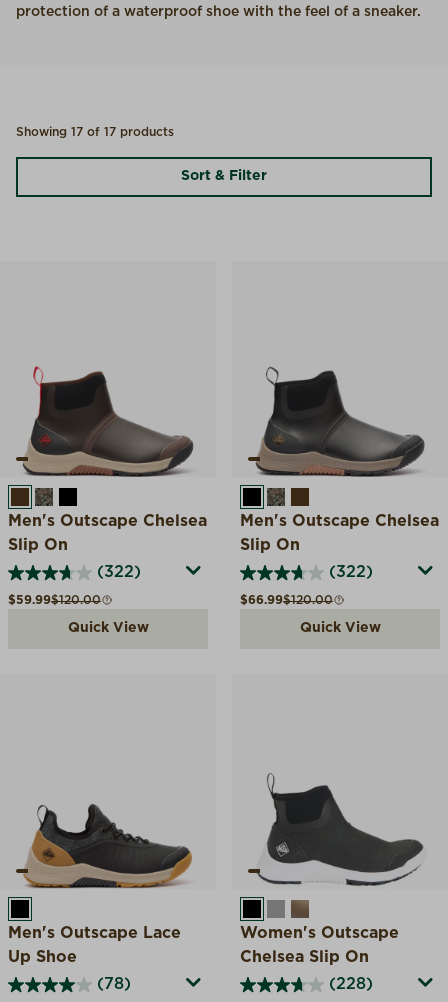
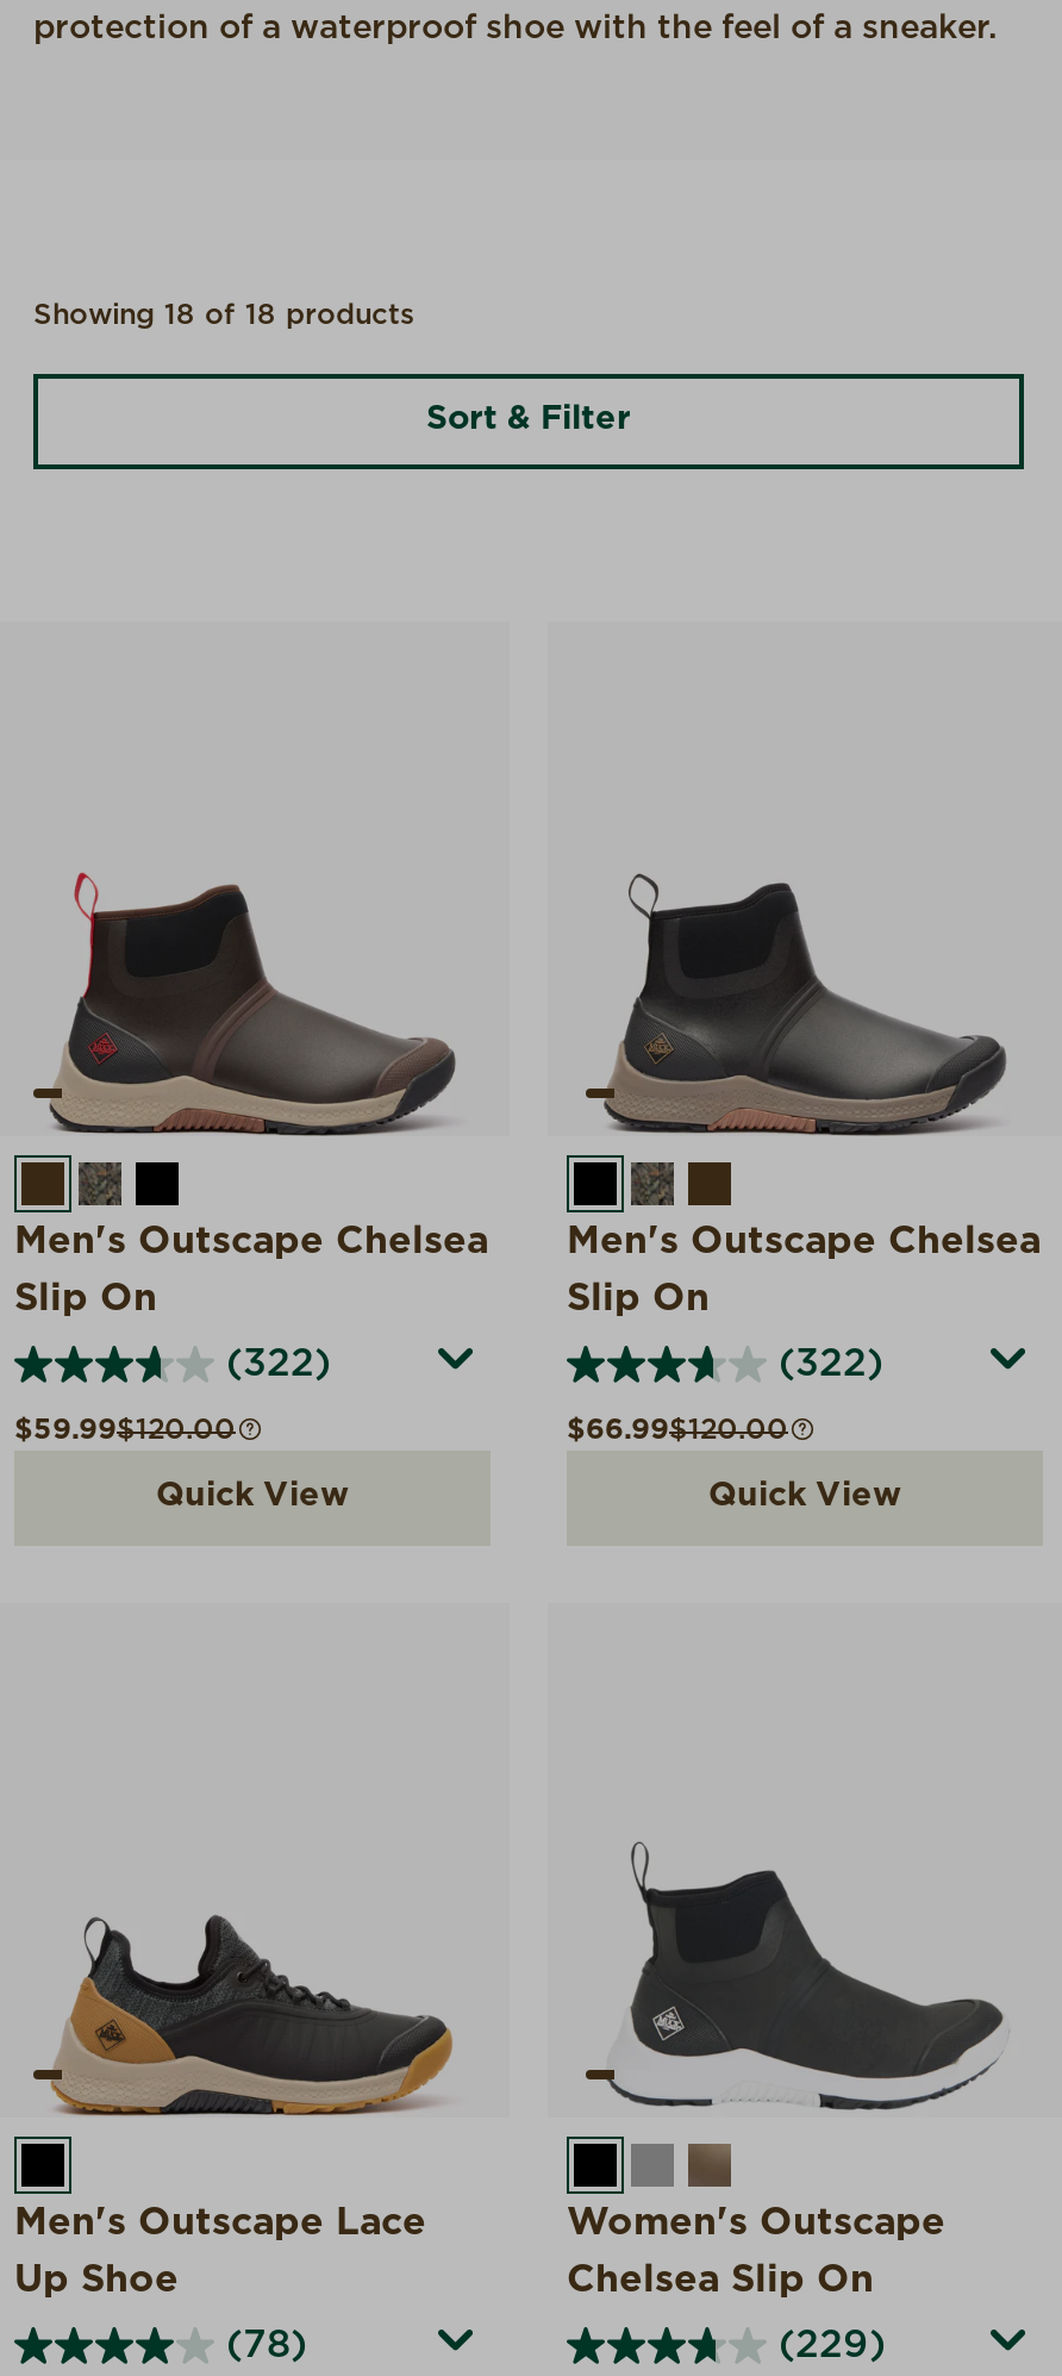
- Showing 17 of 17 products
+ Showing 18 of 18 products

- (228)
+ (229)
